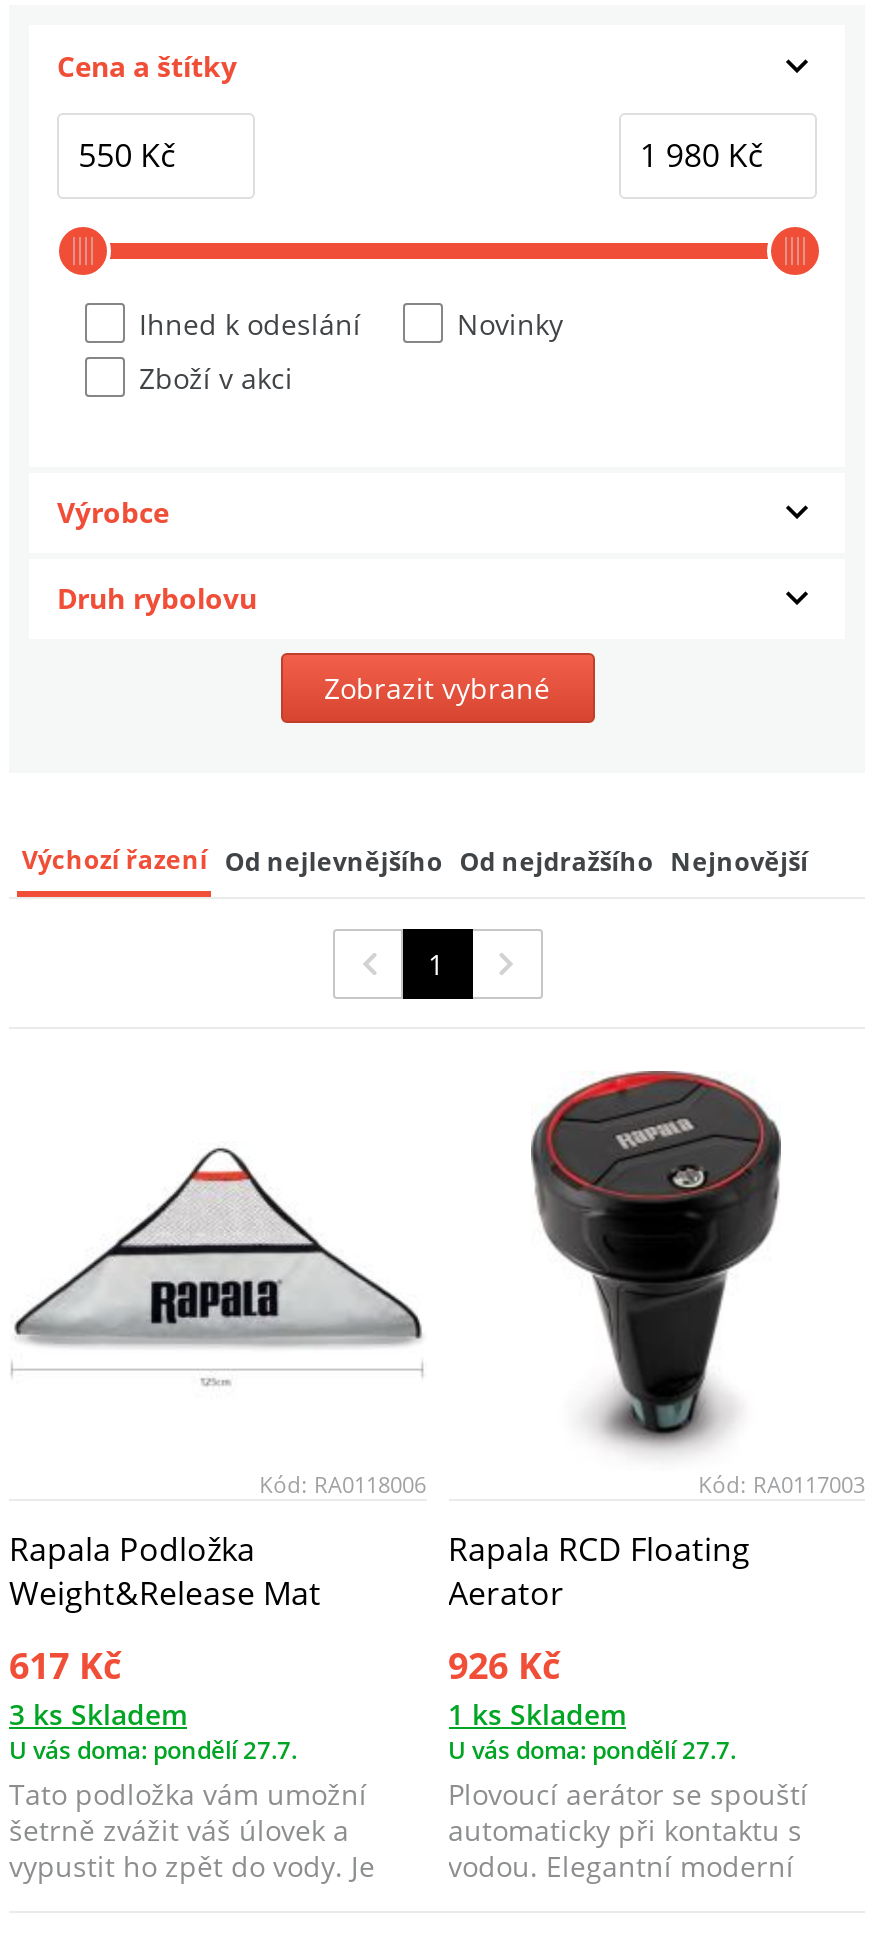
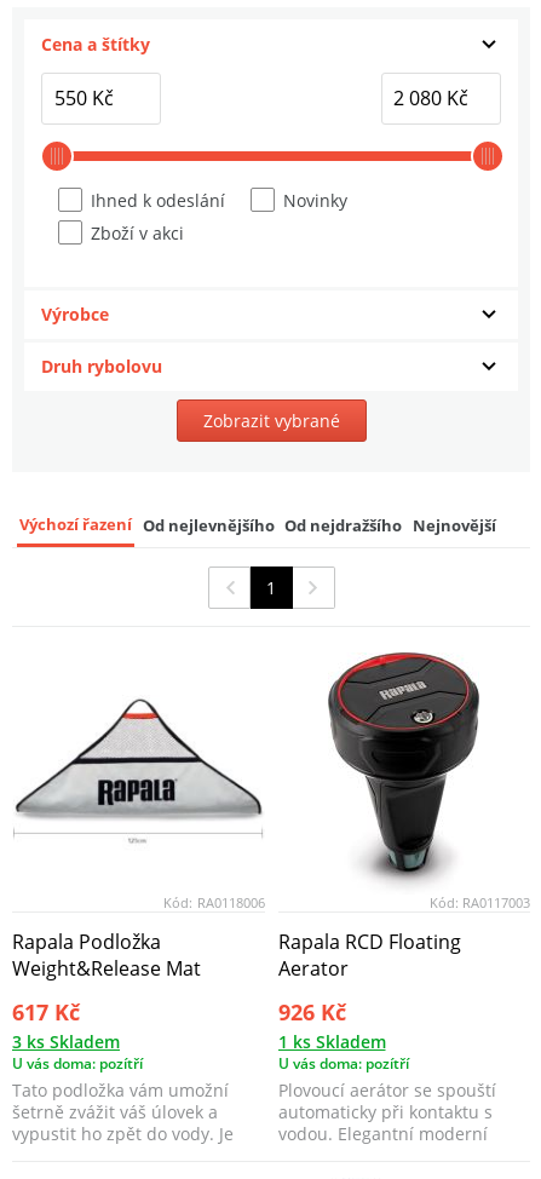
- U vás doma: pondělí 27.7.
+ U vás doma: pozítří

- U vás doma: pondělí 27.7.
+ U vás doma: pozítří
